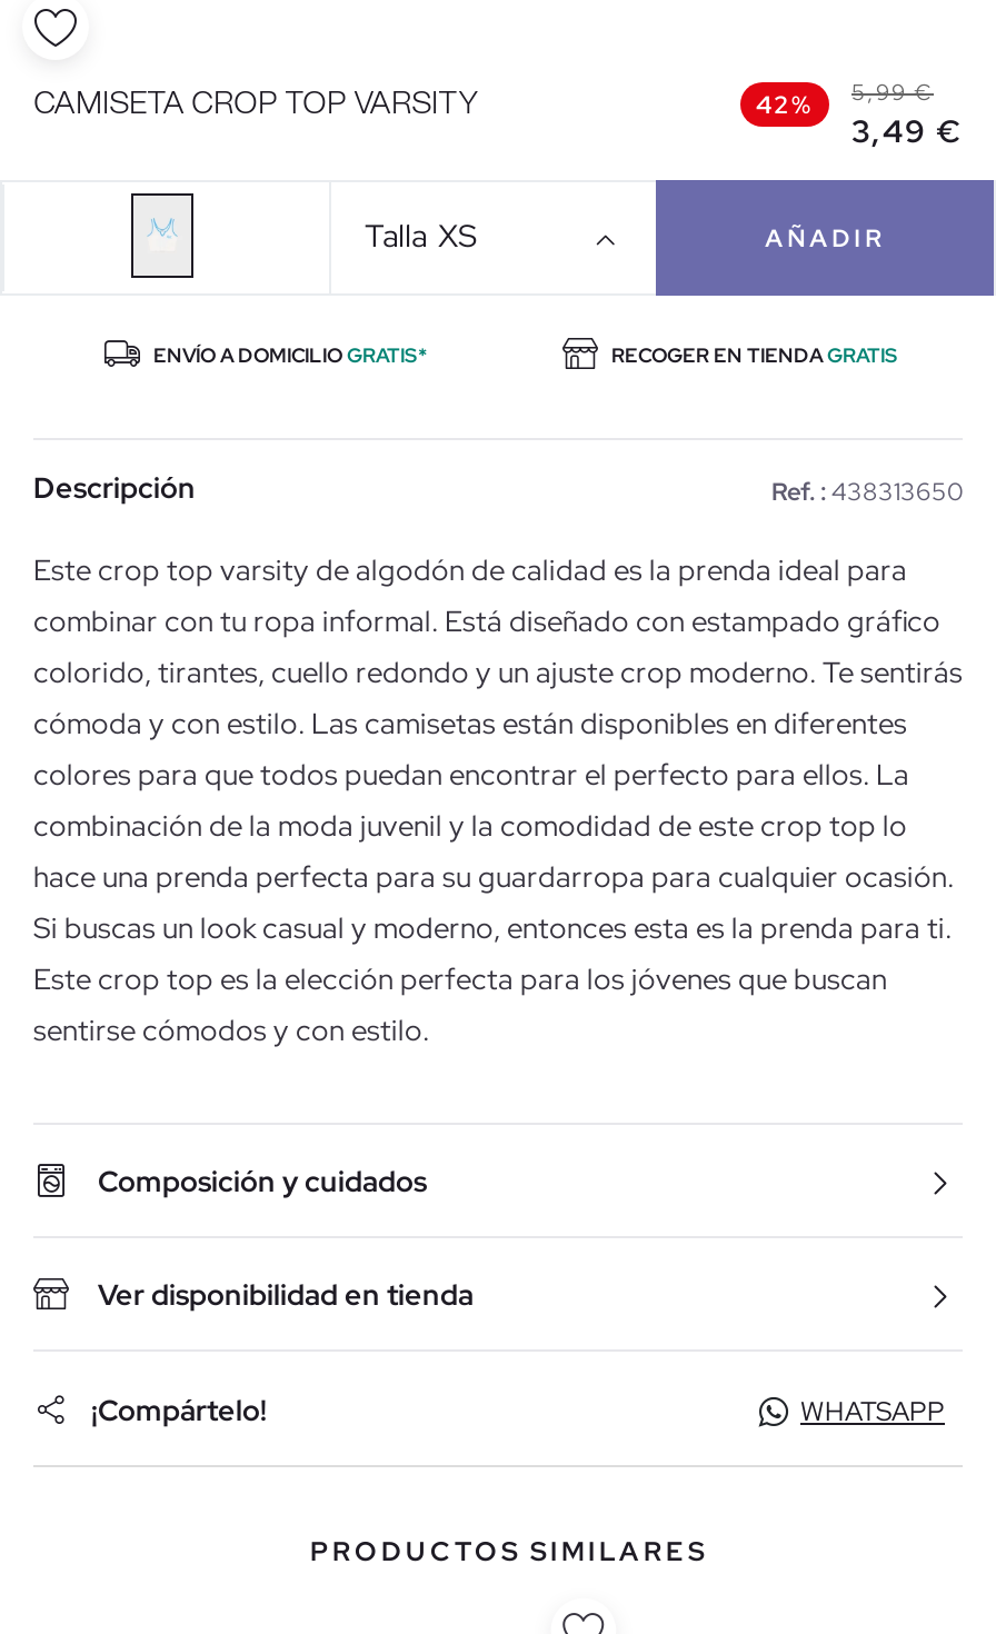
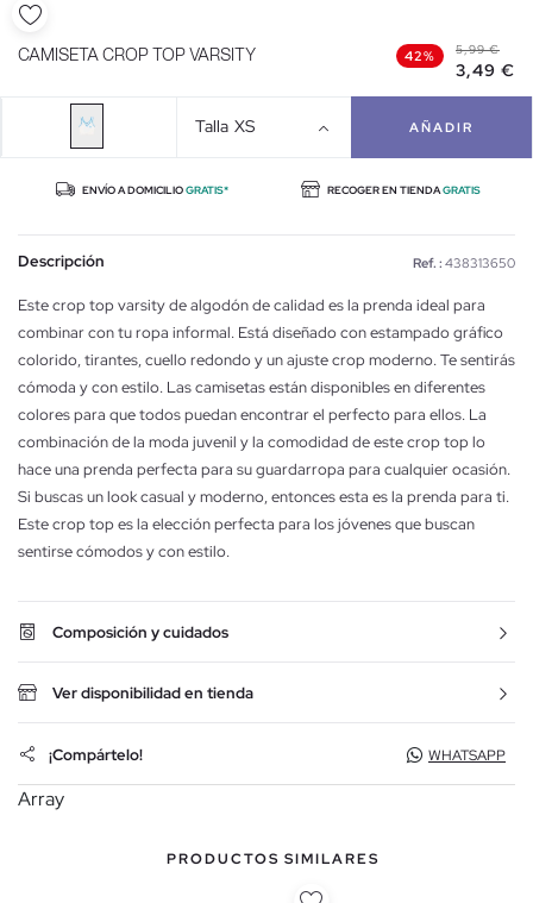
+ Array
